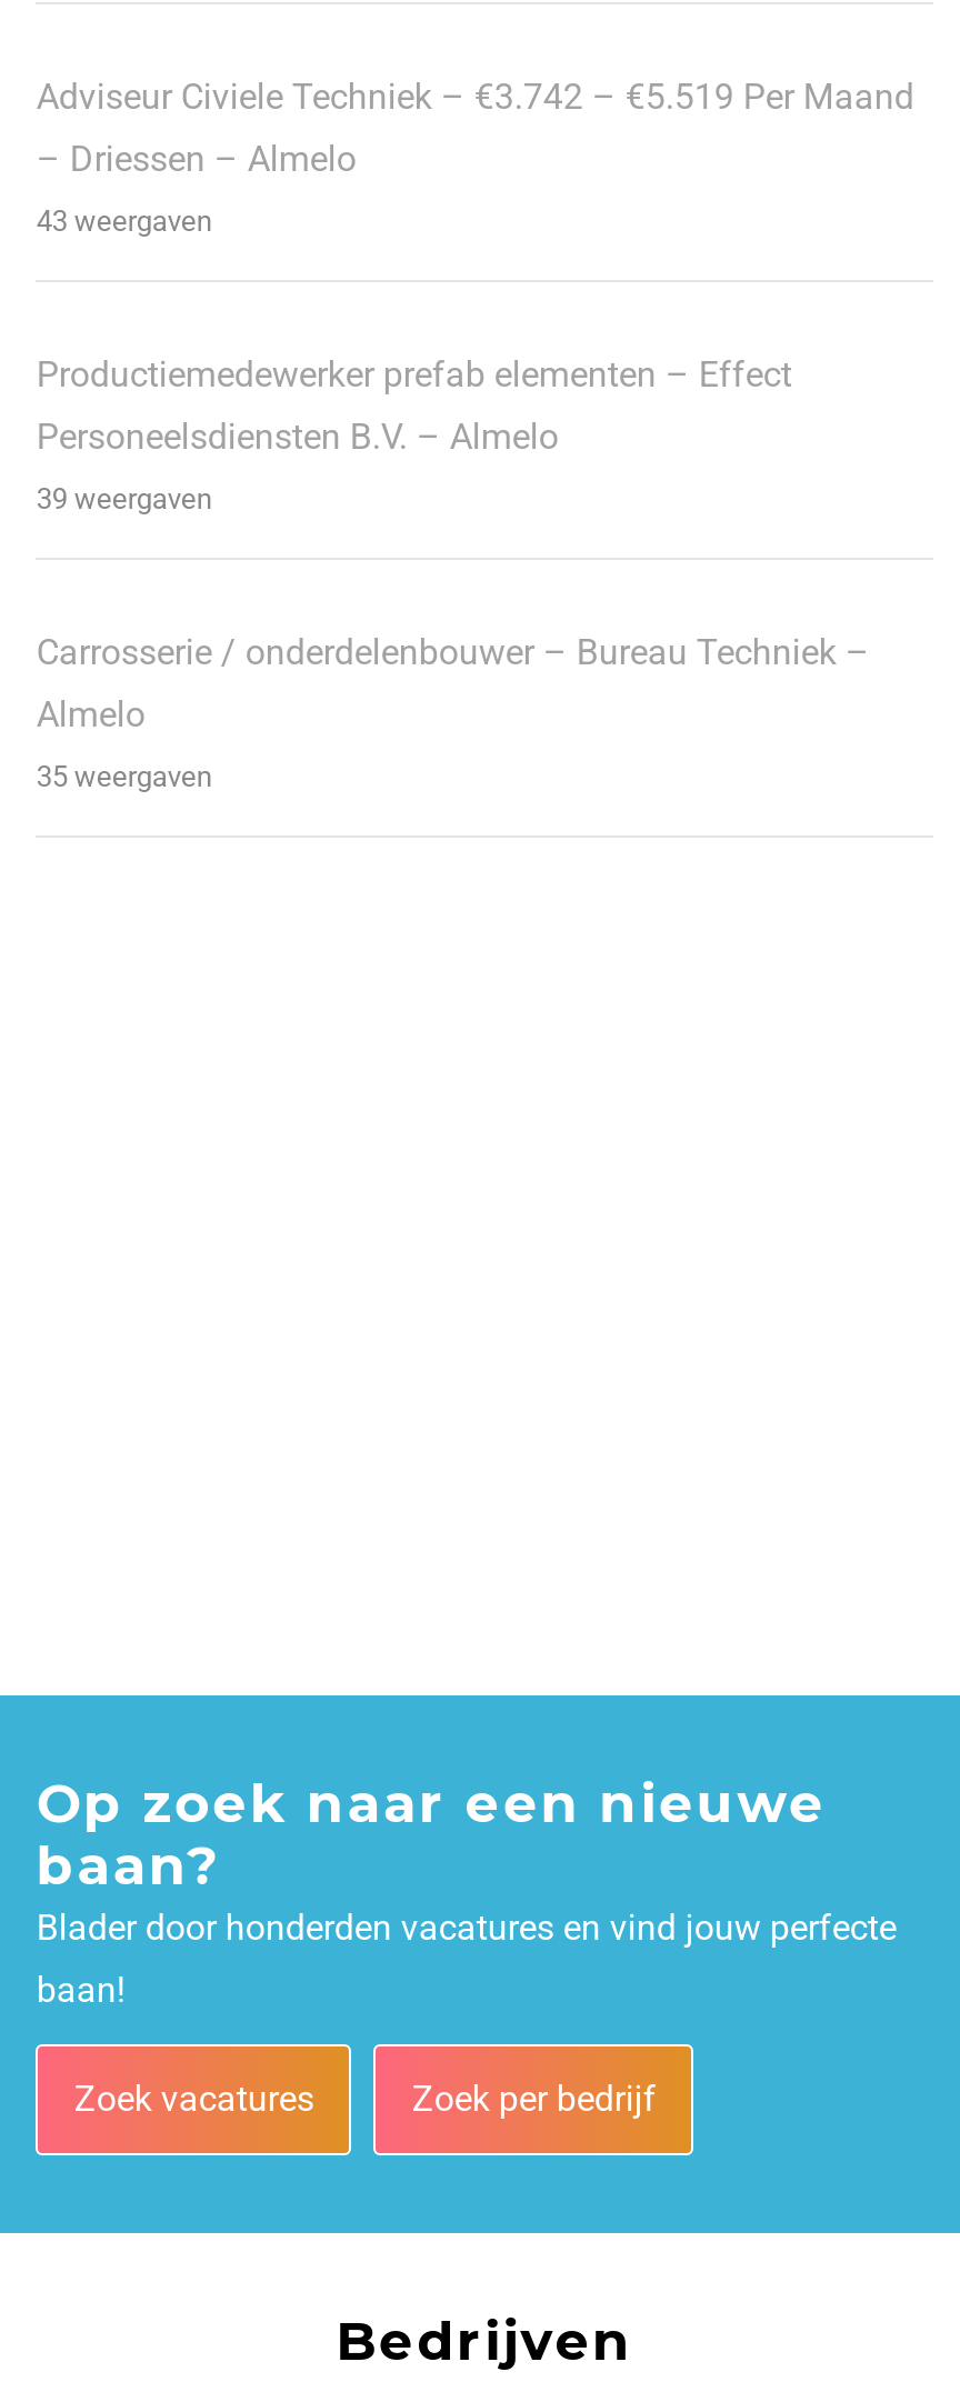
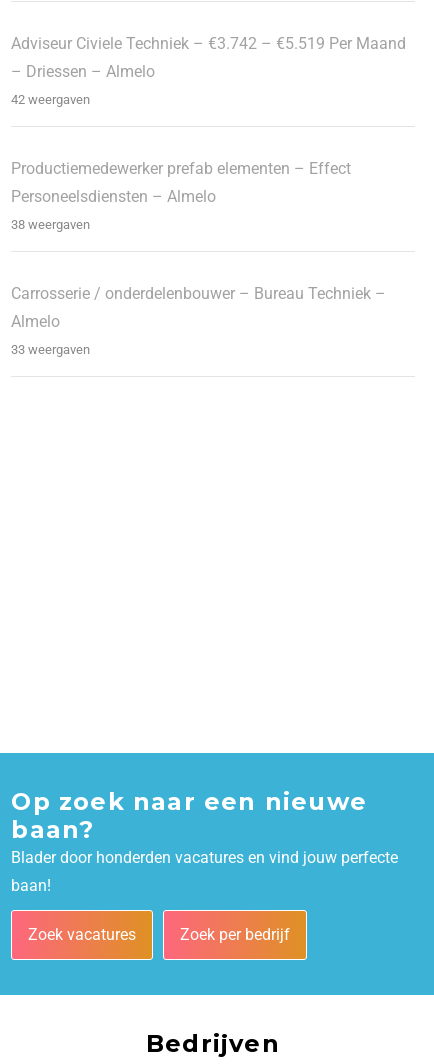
- 43 weergaven
+ 42 weergaven

- Personeelsdiensten B.V. – Almelo
+ Personeelsdiensten – Almelo

- 39 weergaven
+ 38 weergaven

- 35 weergaven
+ 33 weergaven
